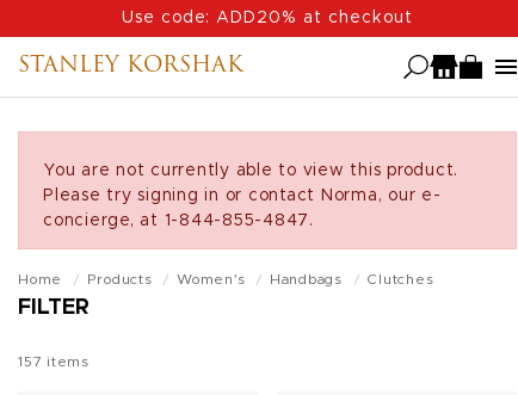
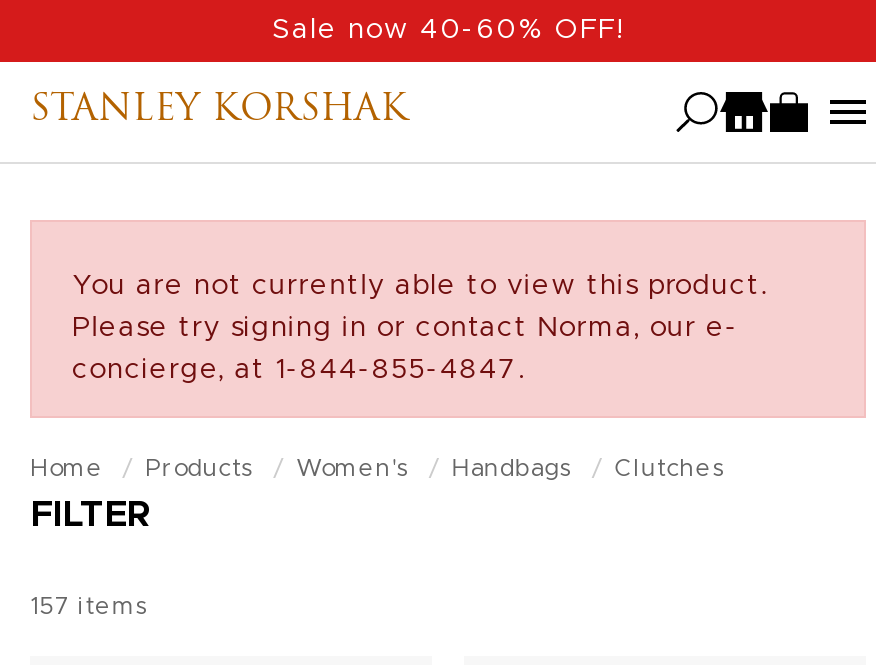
- Use code: ADD20% at checkout
+ Sale now 40-60% OFF!
